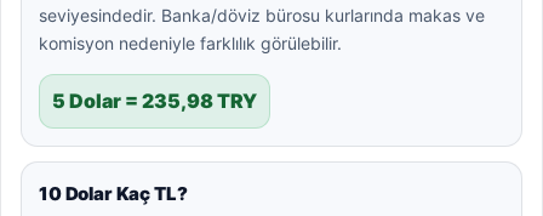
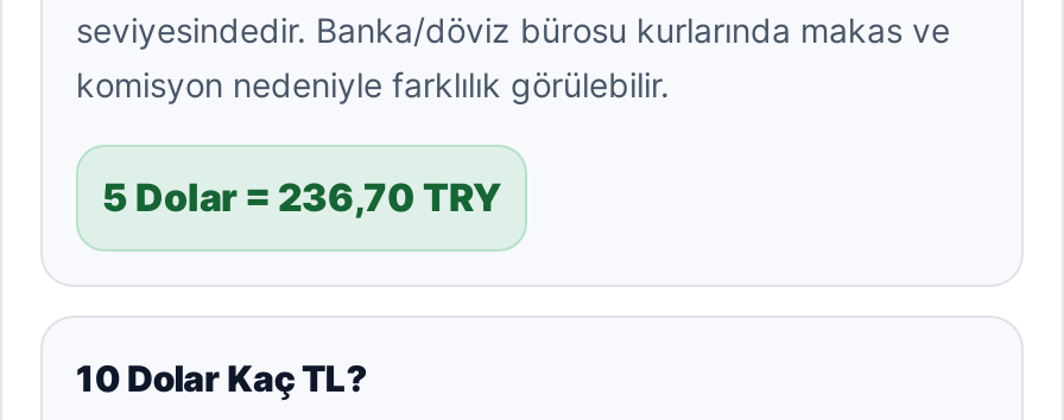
- 5 Dolar = 235,98 TRY
+ 5 Dolar = 236,70 TRY
